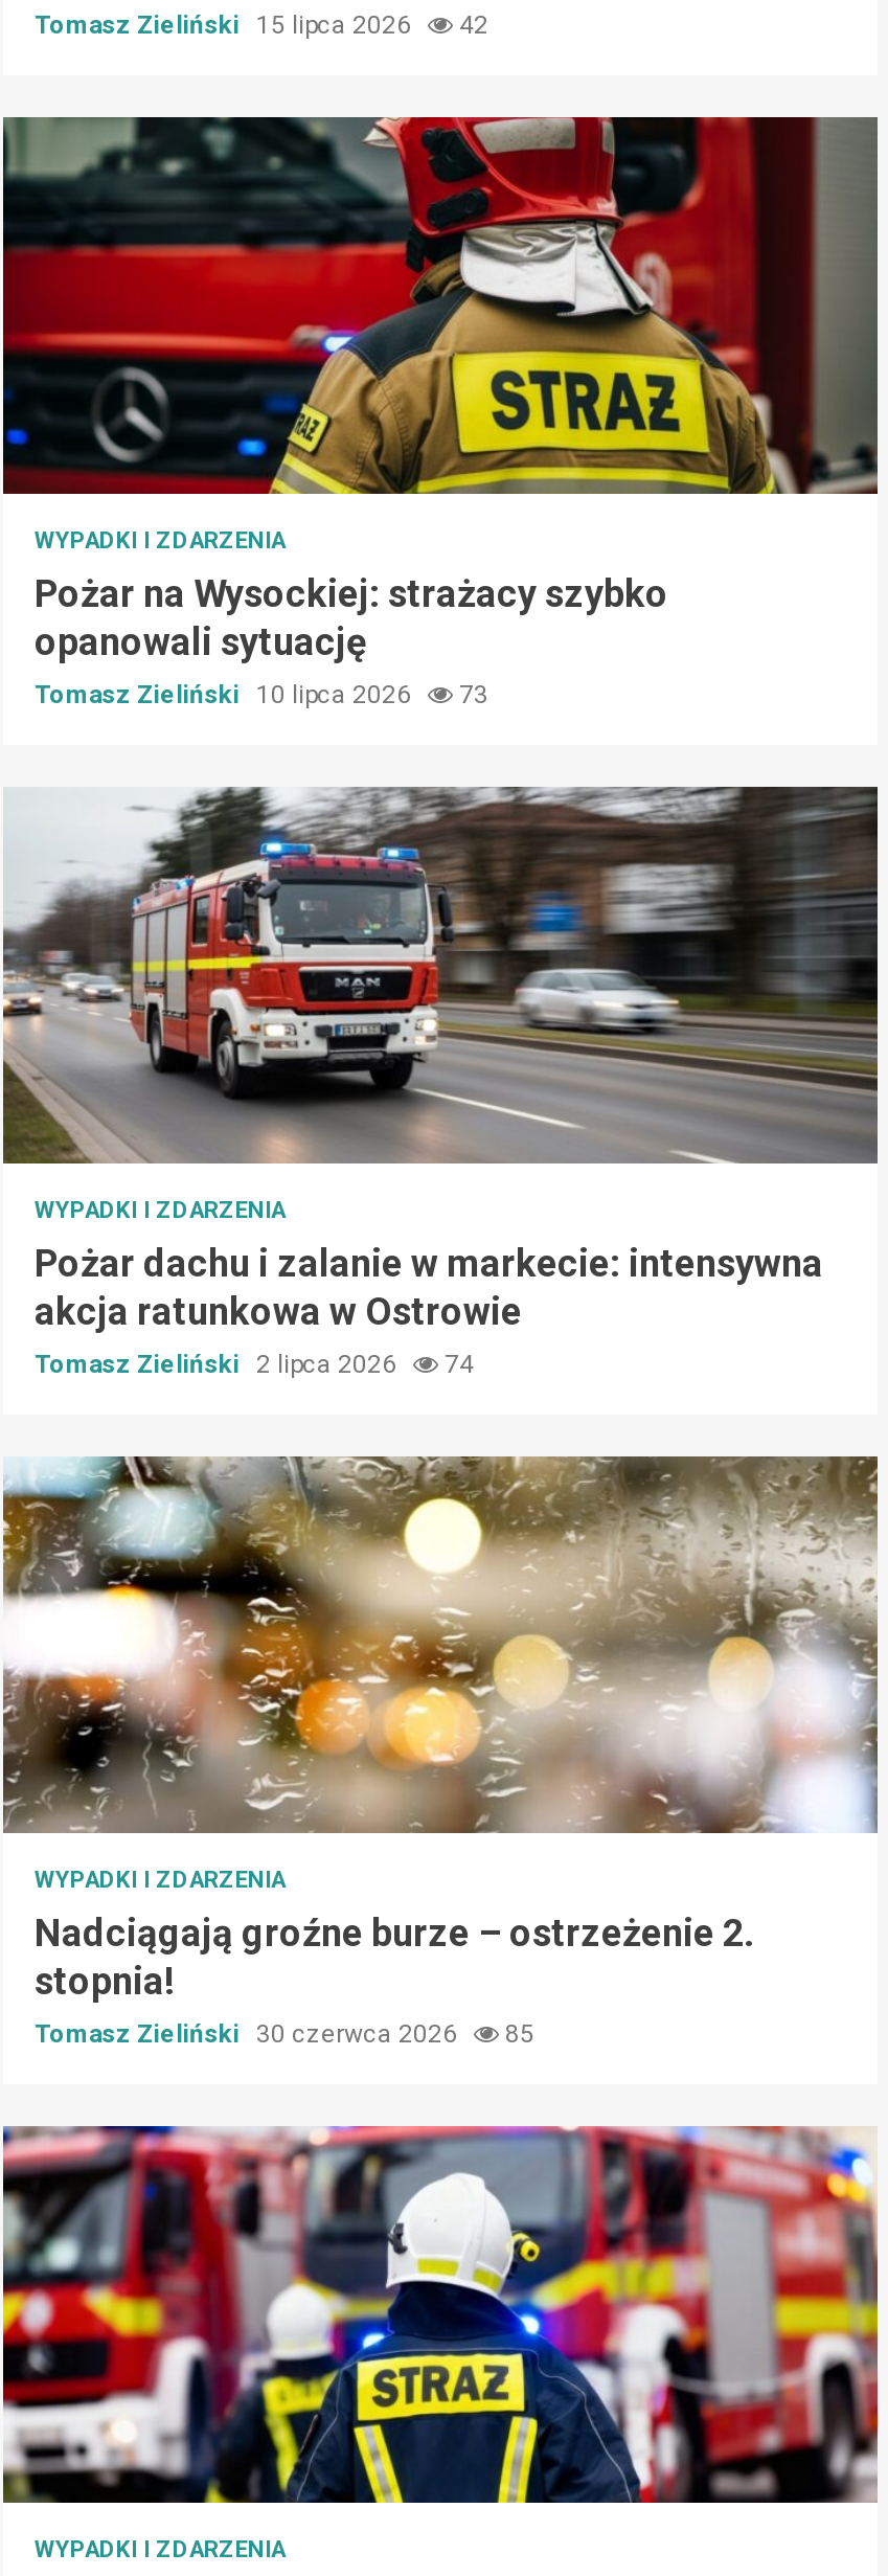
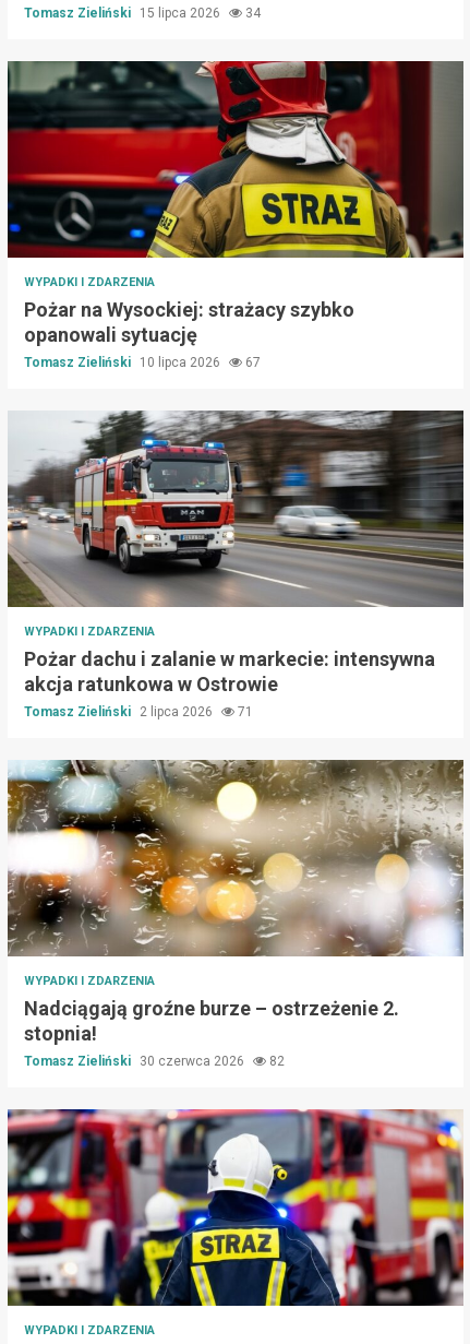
- Tomasz Zieliński 15 lipca 2026 42
+ Tomasz Zieliński 15 lipca 2026 34

- Tomasz Zieliński 10 lipca 2026 73
+ Tomasz Zieliński 10 lipca 2026 67

- Tomasz Zieliński 2 lipca 2026 74
+ Tomasz Zieliński 2 lipca 2026 71

- Tomasz Zieliński 30 czerwca 2026 85
+ Tomasz Zieliński 30 czerwca 2026 82
